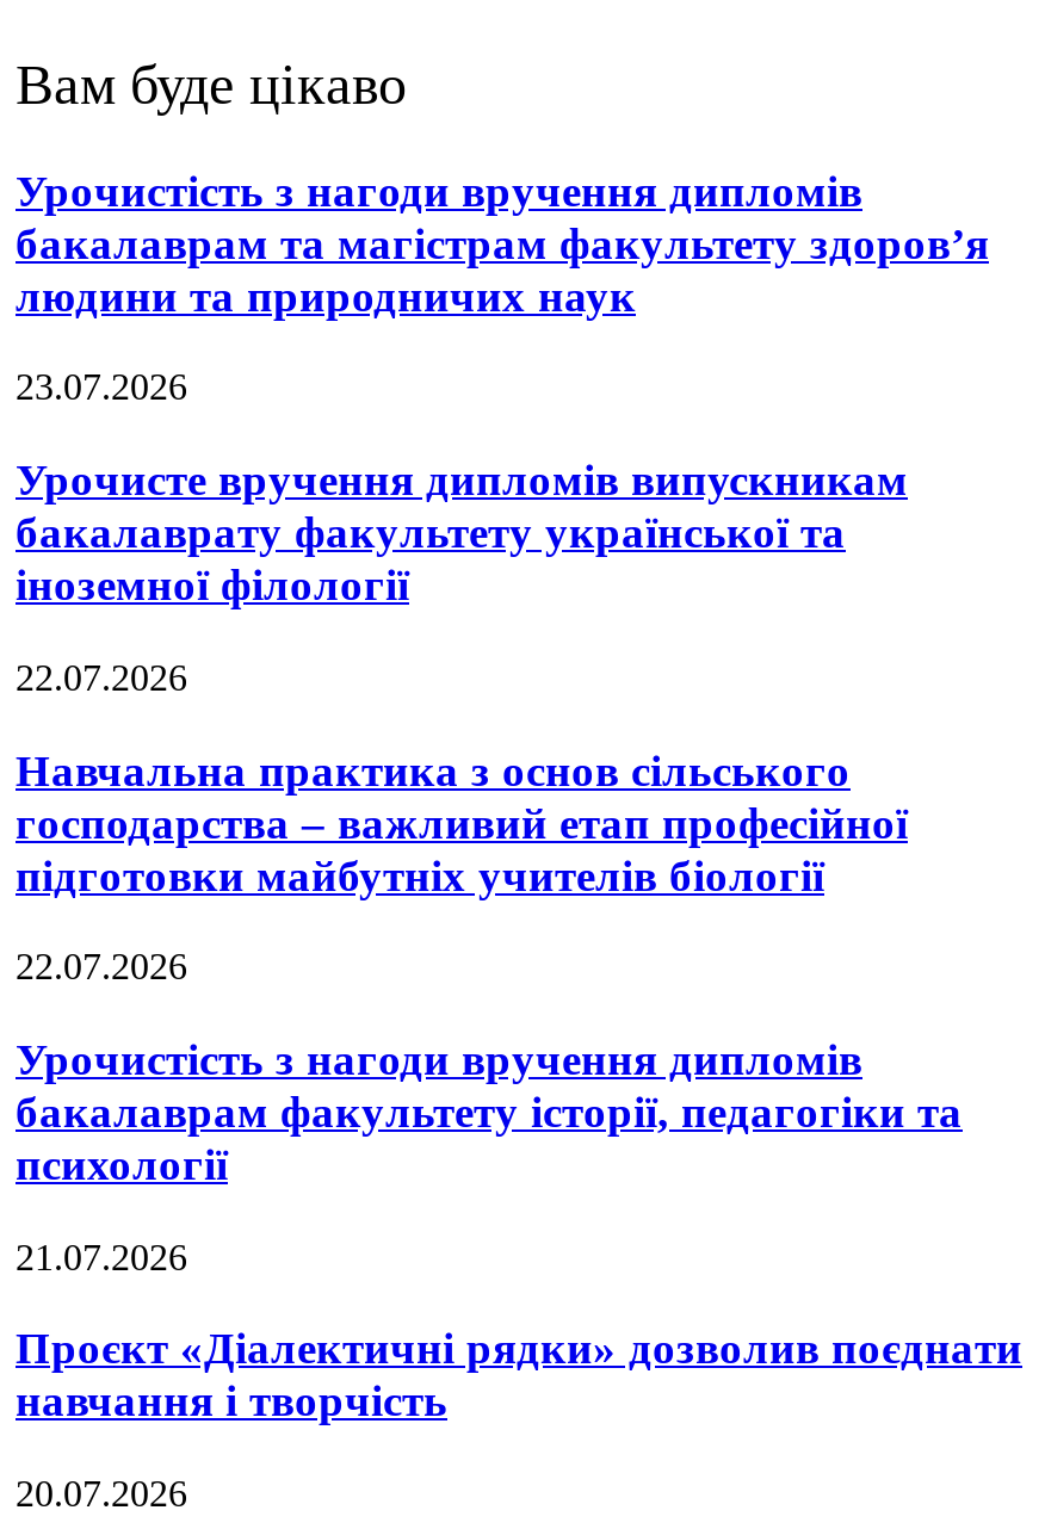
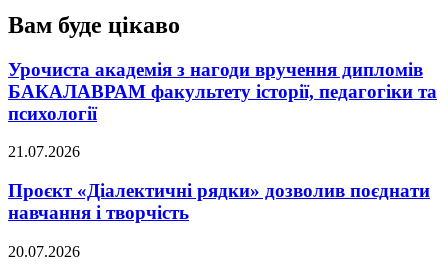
- Урочистість з нагоди вручення дипломів
- бакалаврам та магістрам факультету здоров’я
- людини та природничих наук
- 23.07.2026
- Урочисте вручення дипломів випускникам
- бакалаврату факультету української та
- іноземної філології
- 22.07.2026
- Навчальна практика з основ сільського
- господарства – важливий етап професійної
- підготовки майбутніх учителів біології
- 22.07.2026
- Урочистість з нагоди вручення дипломів
- бакалаврам факультету історії, педагогіки та
+ Урочиста академія з нагоди вручення дипломів
+ БАКАЛАВРАМ факультету історії, педагогіки та
